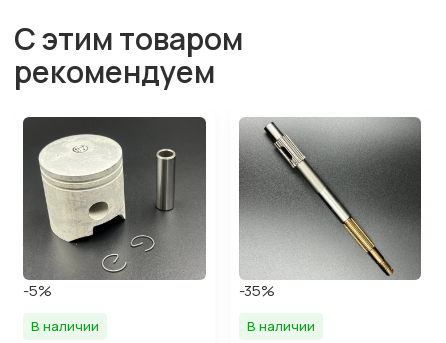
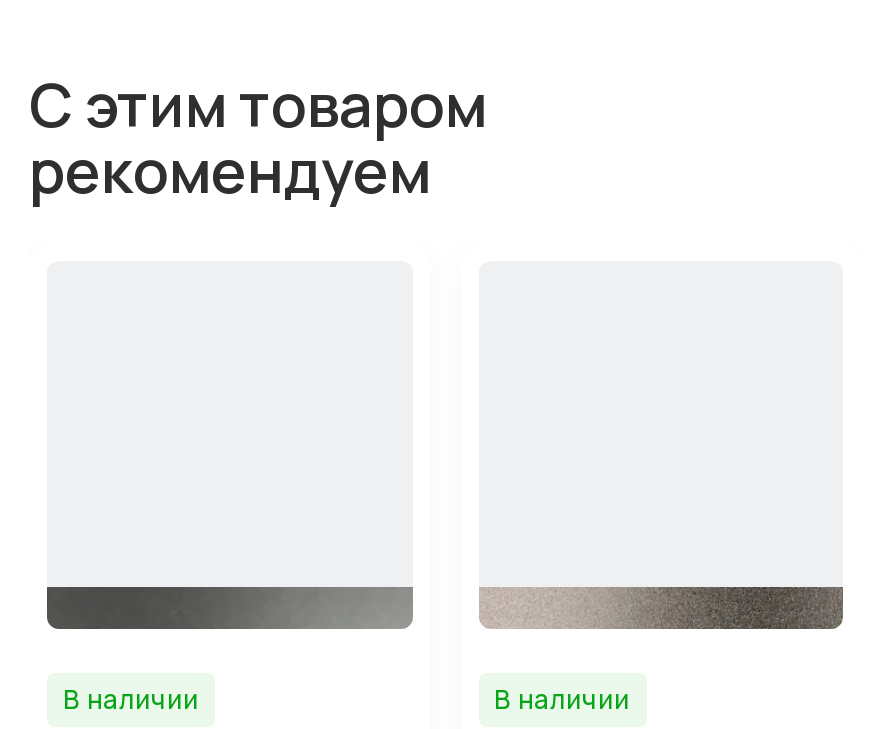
- [image]
+ [image]

- [image]
+ [image]

- -5%

- -35%
